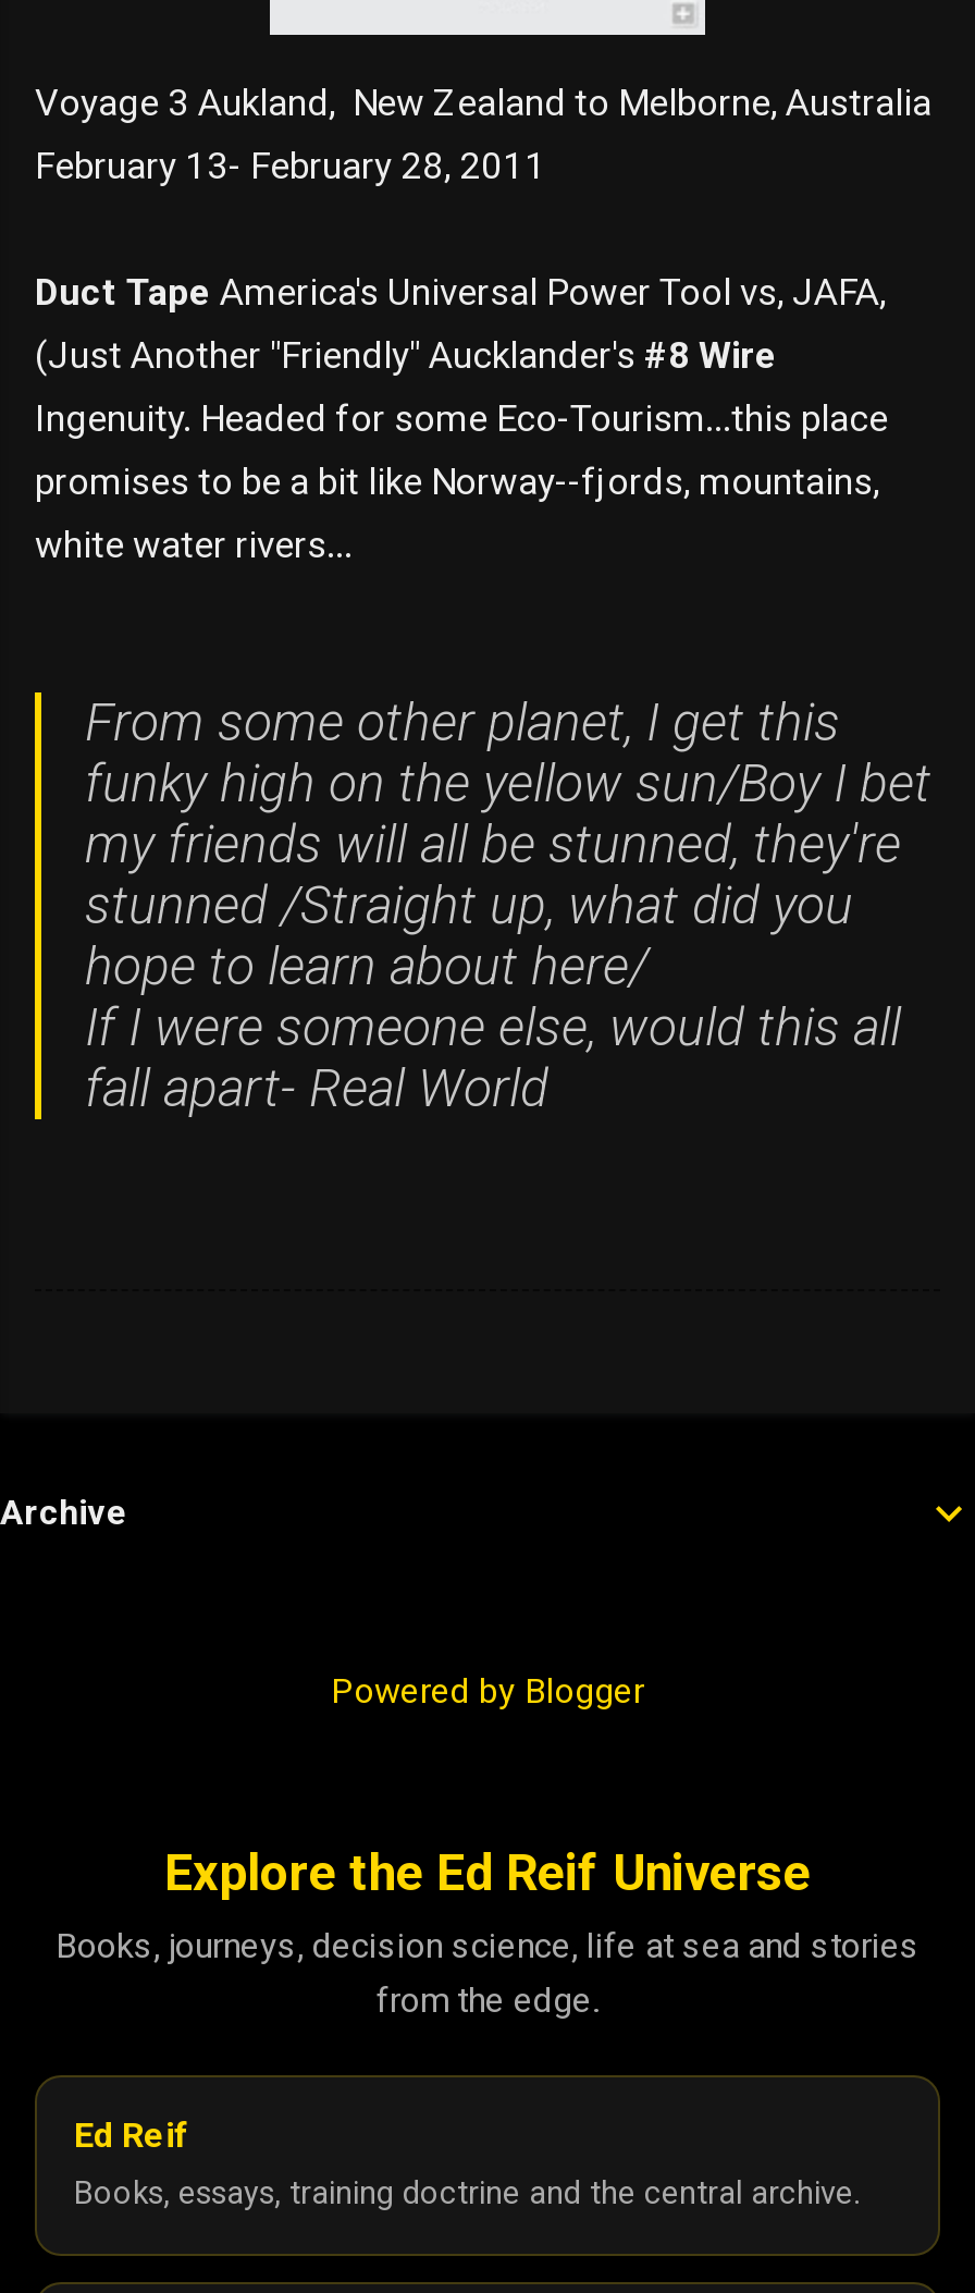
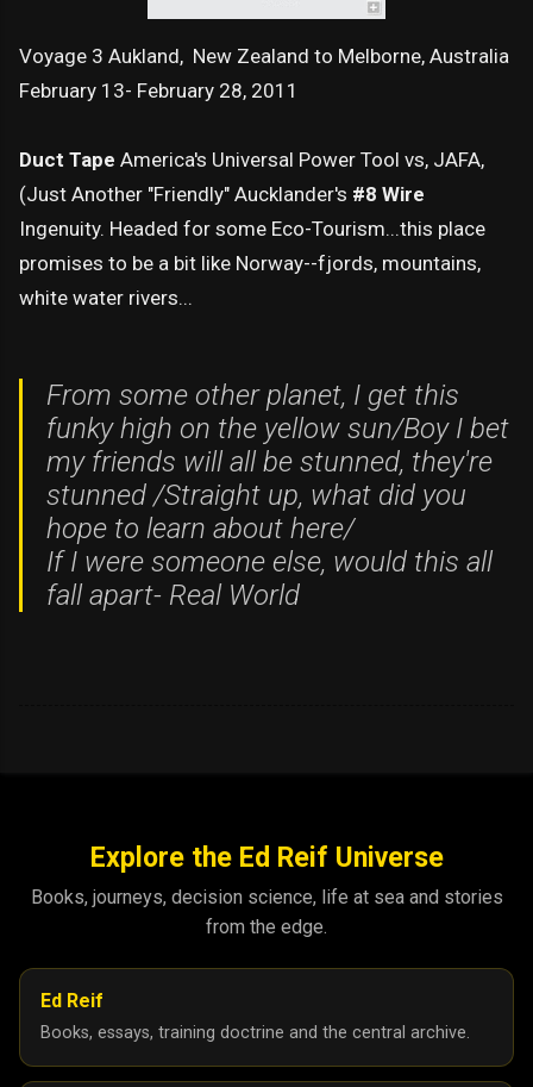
- Archive

- Powered by Blogger
